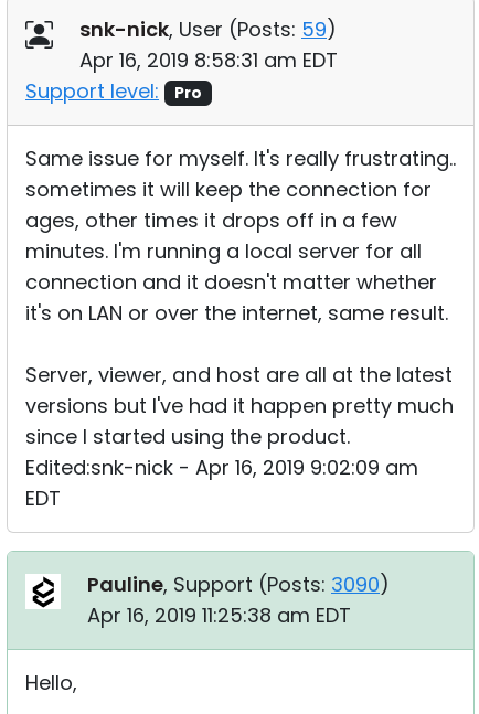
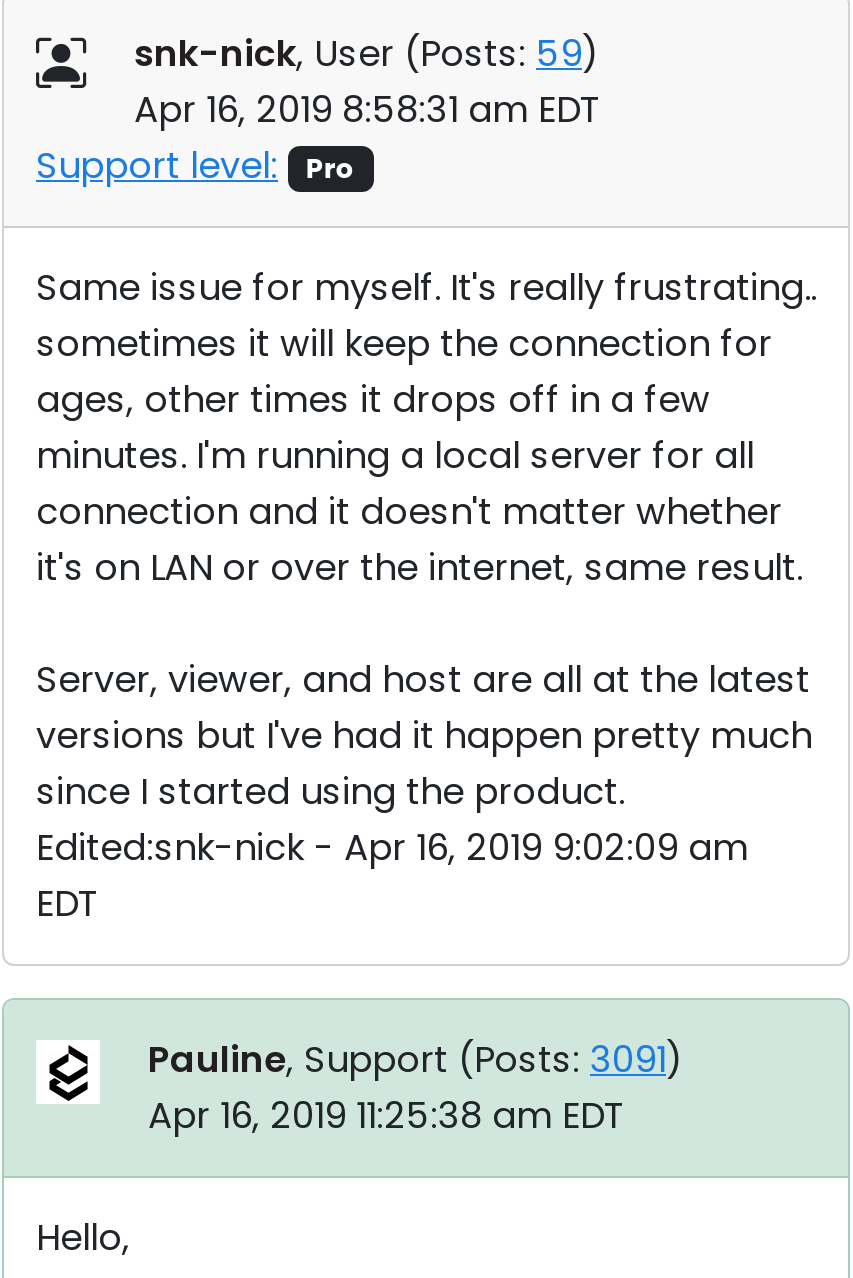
- Pauline, Support (Posts: 3090)
+ Pauline, Support (Posts: 3091)
